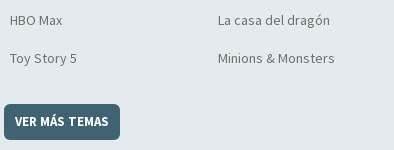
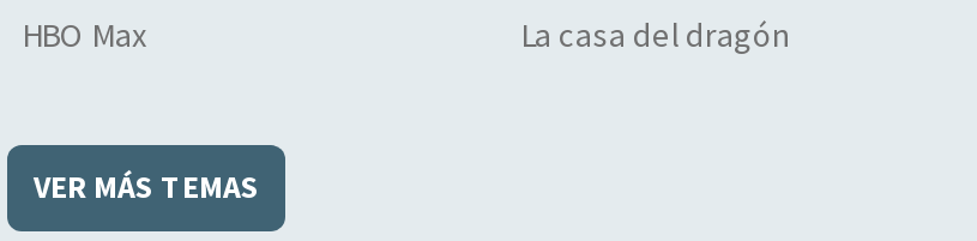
- Toy Story 5
- Minions & Monsters
